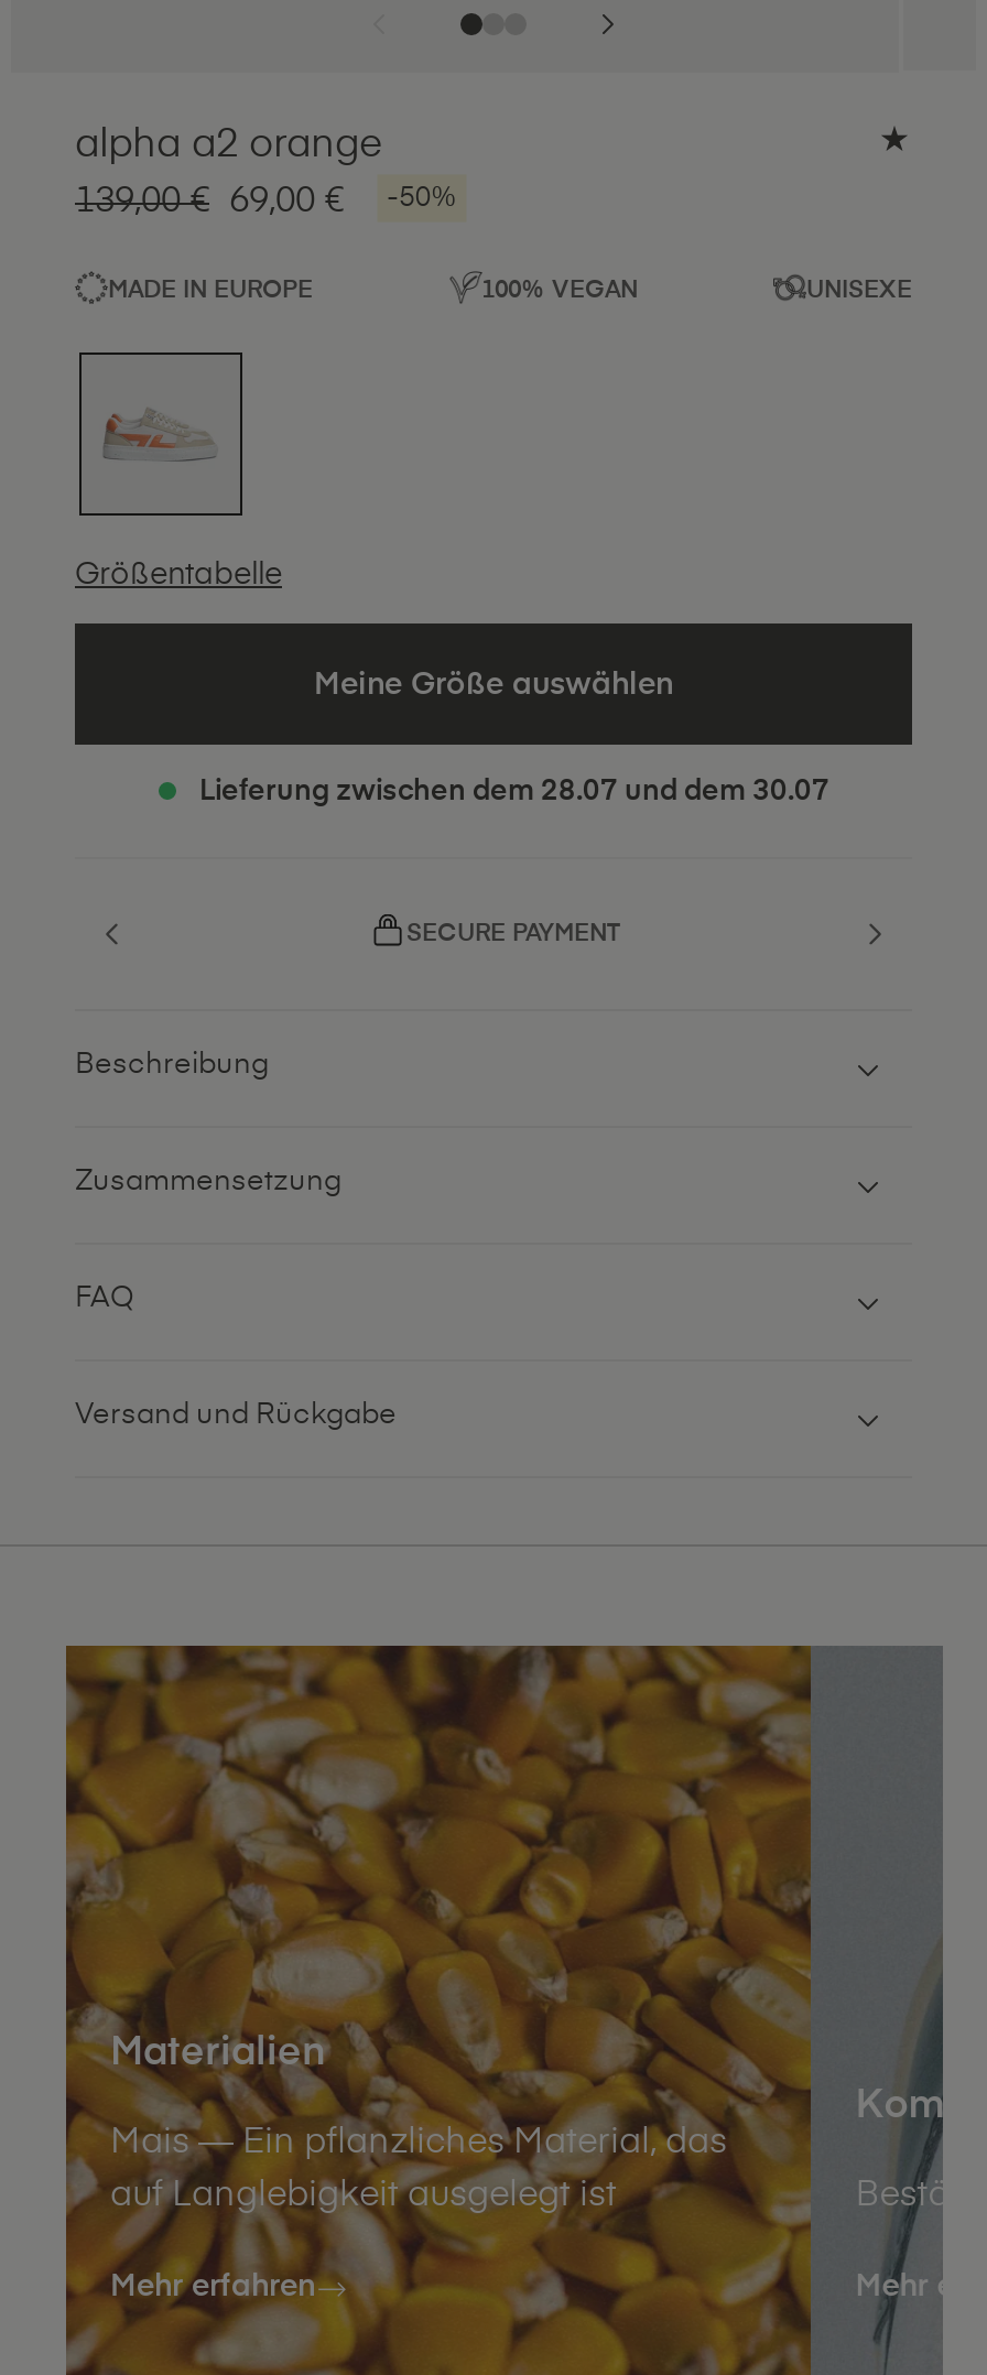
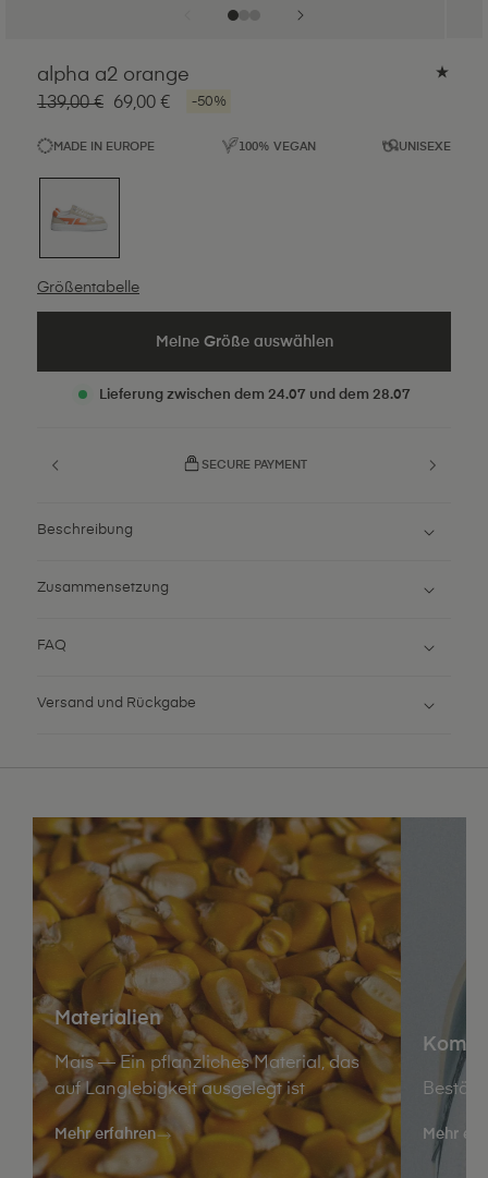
- Lieferung zwischen dem 28.07 und dem 30.07
+ Lieferung zwischen dem 24.07 und dem 28.07
